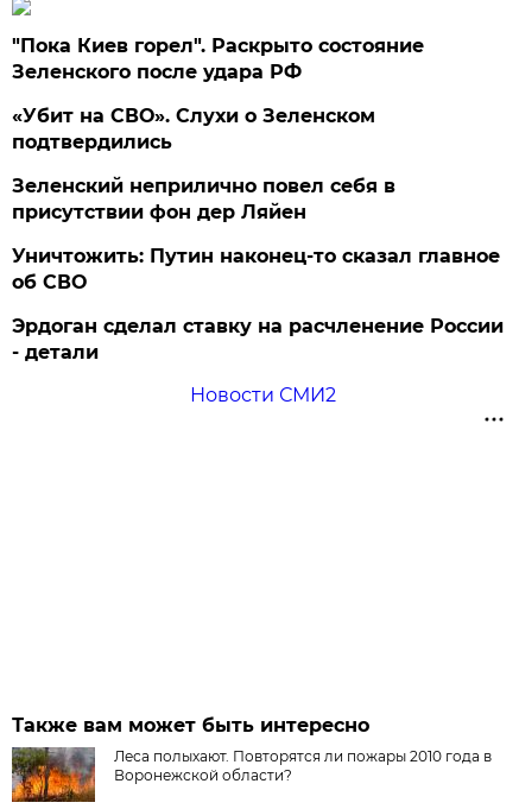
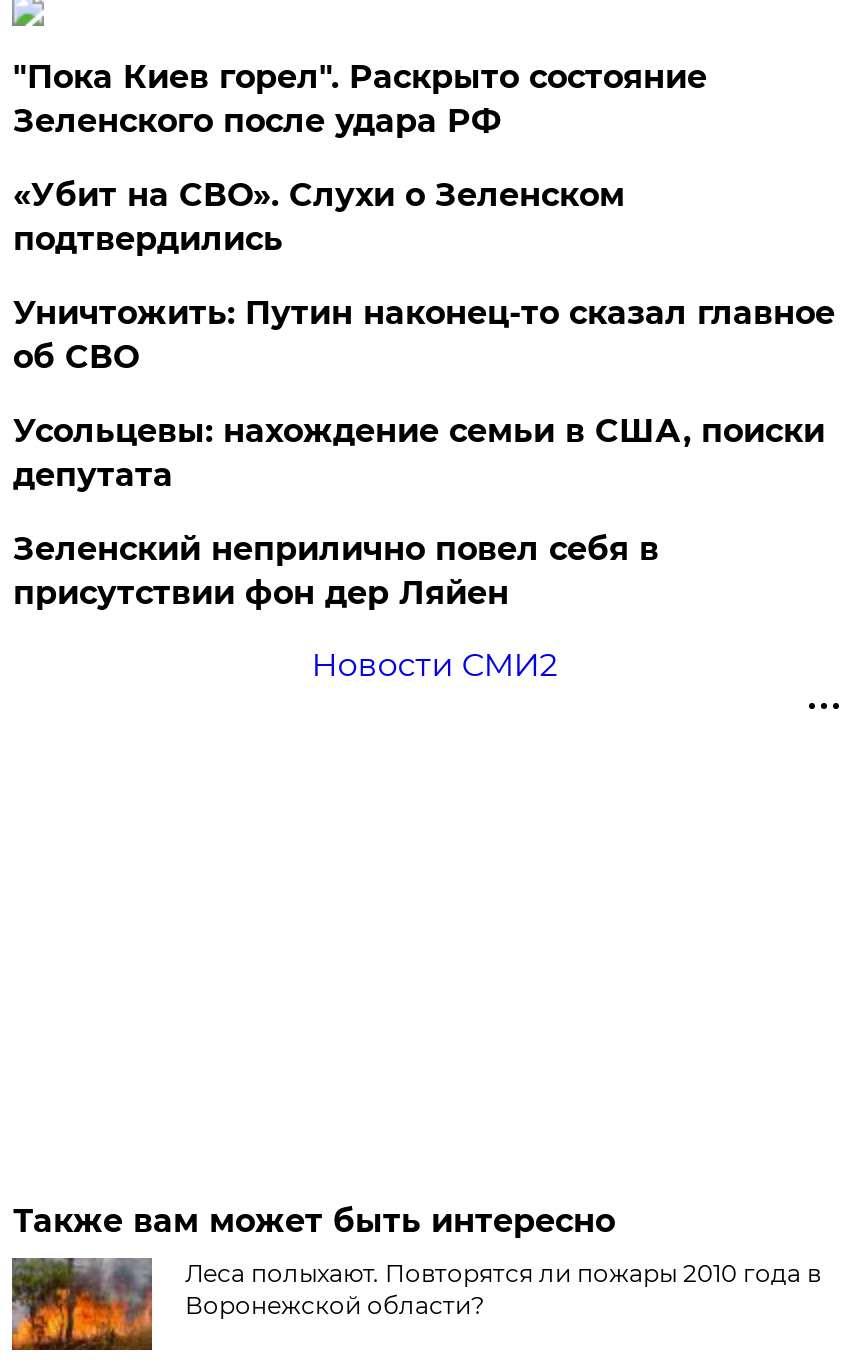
+ Усольцевы: нахождение семьи в США, поиски
+ депутата

moved down: Зеленский неприлично повел cебя в | присутствии фон дер Ляйен

moved up: Уничтожить: Путин наконец-то сказал главное | об СВО

- Эрдоган сделал ставку на расчленение России
- - детали
